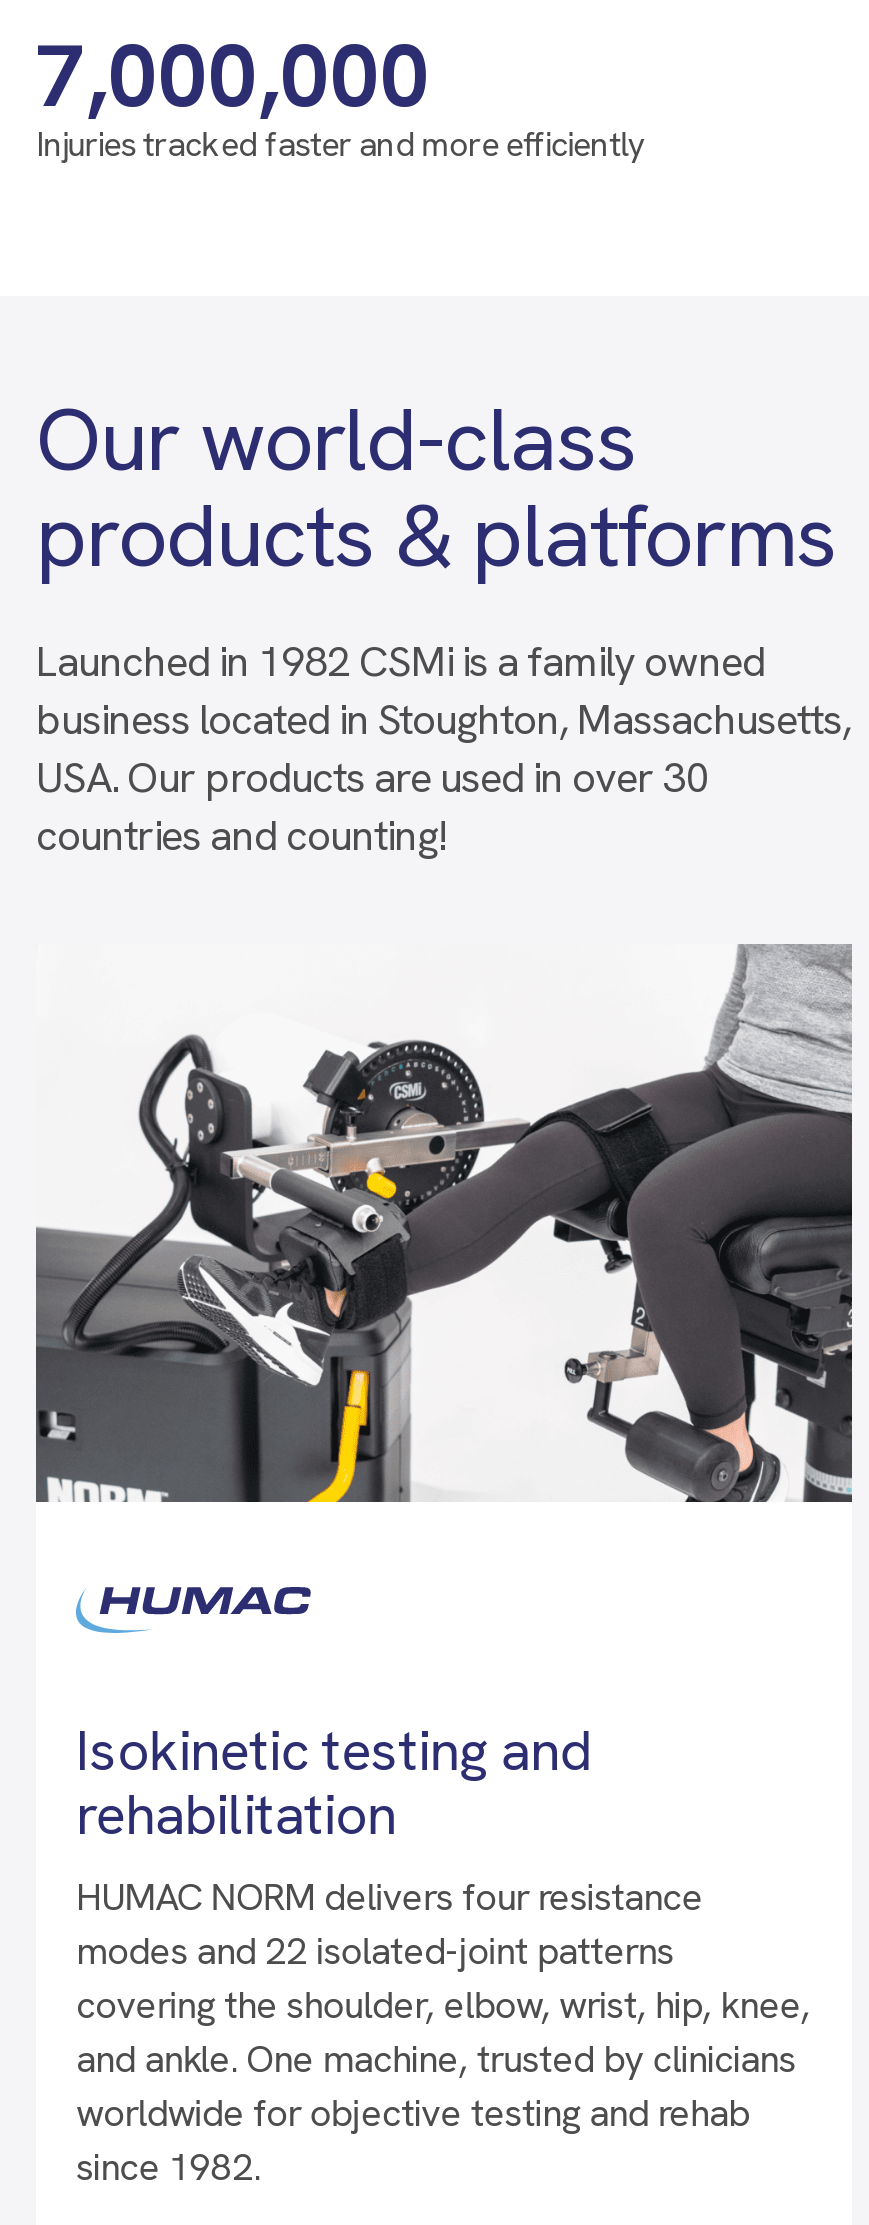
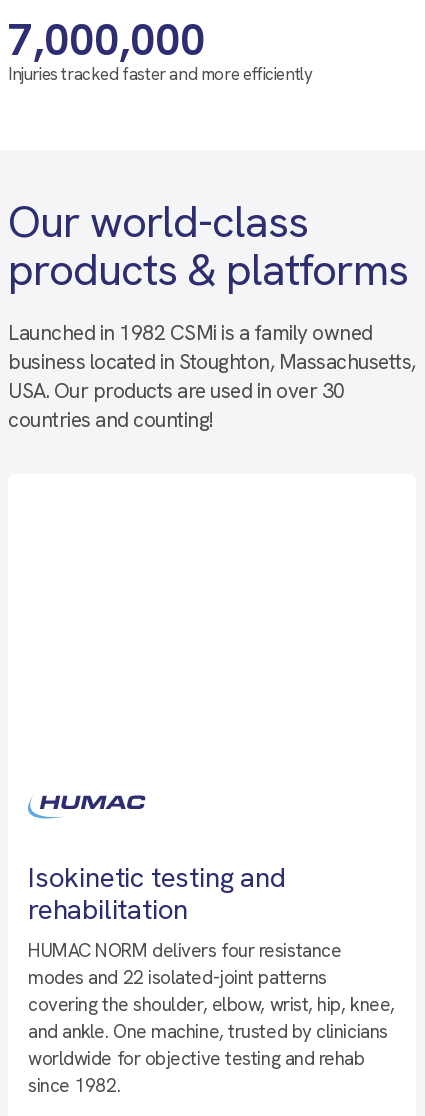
- [image]
